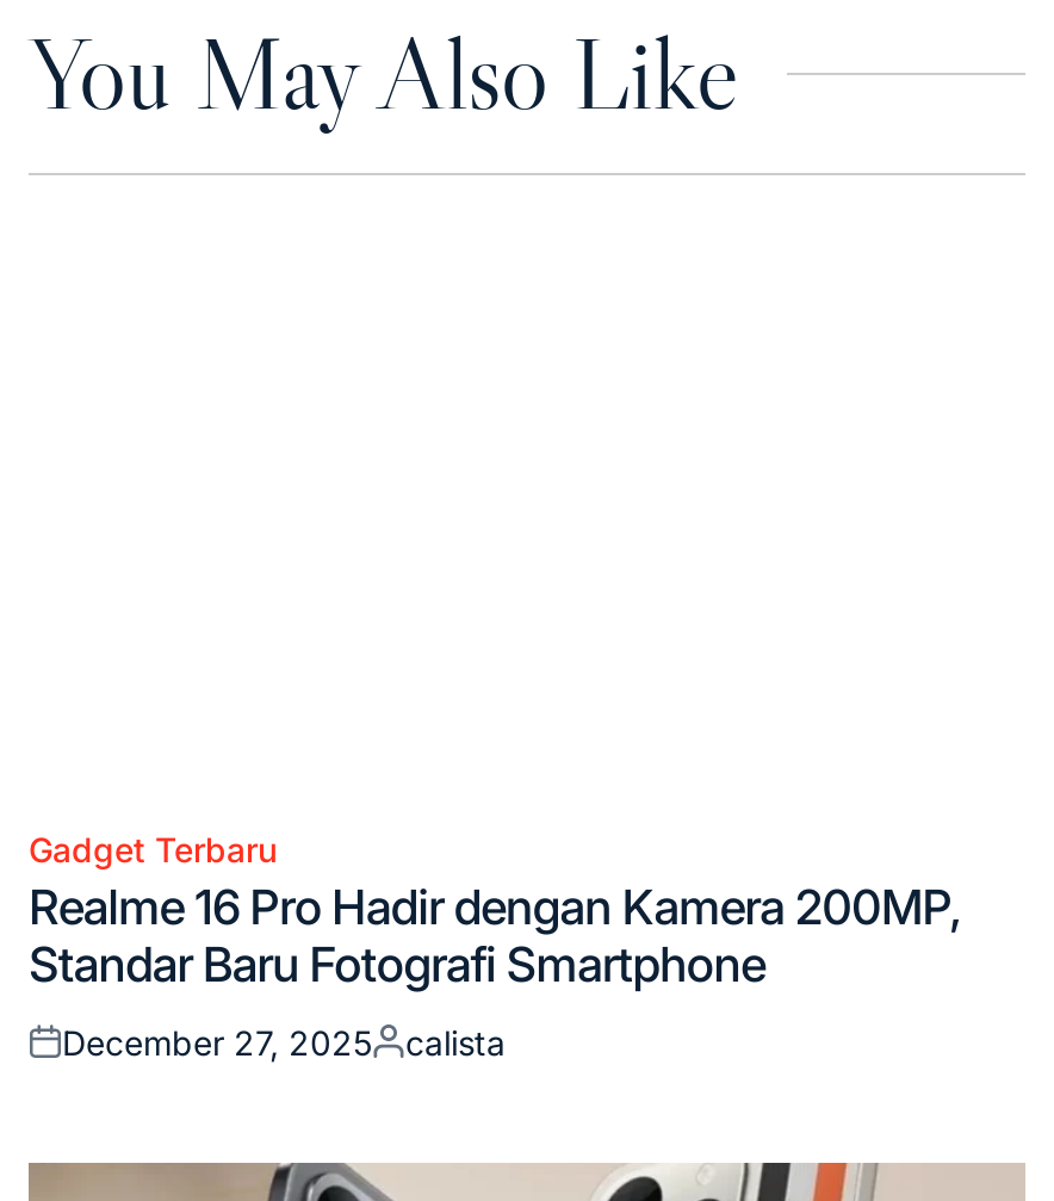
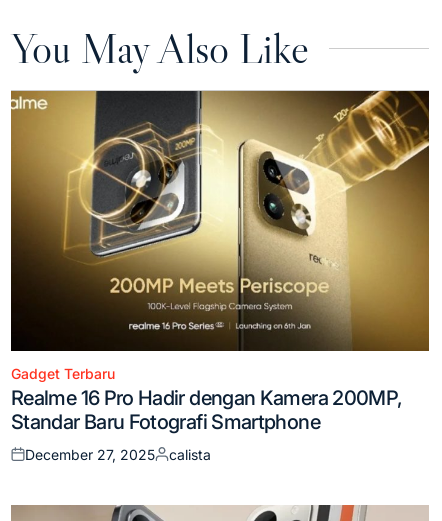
+ [image]
